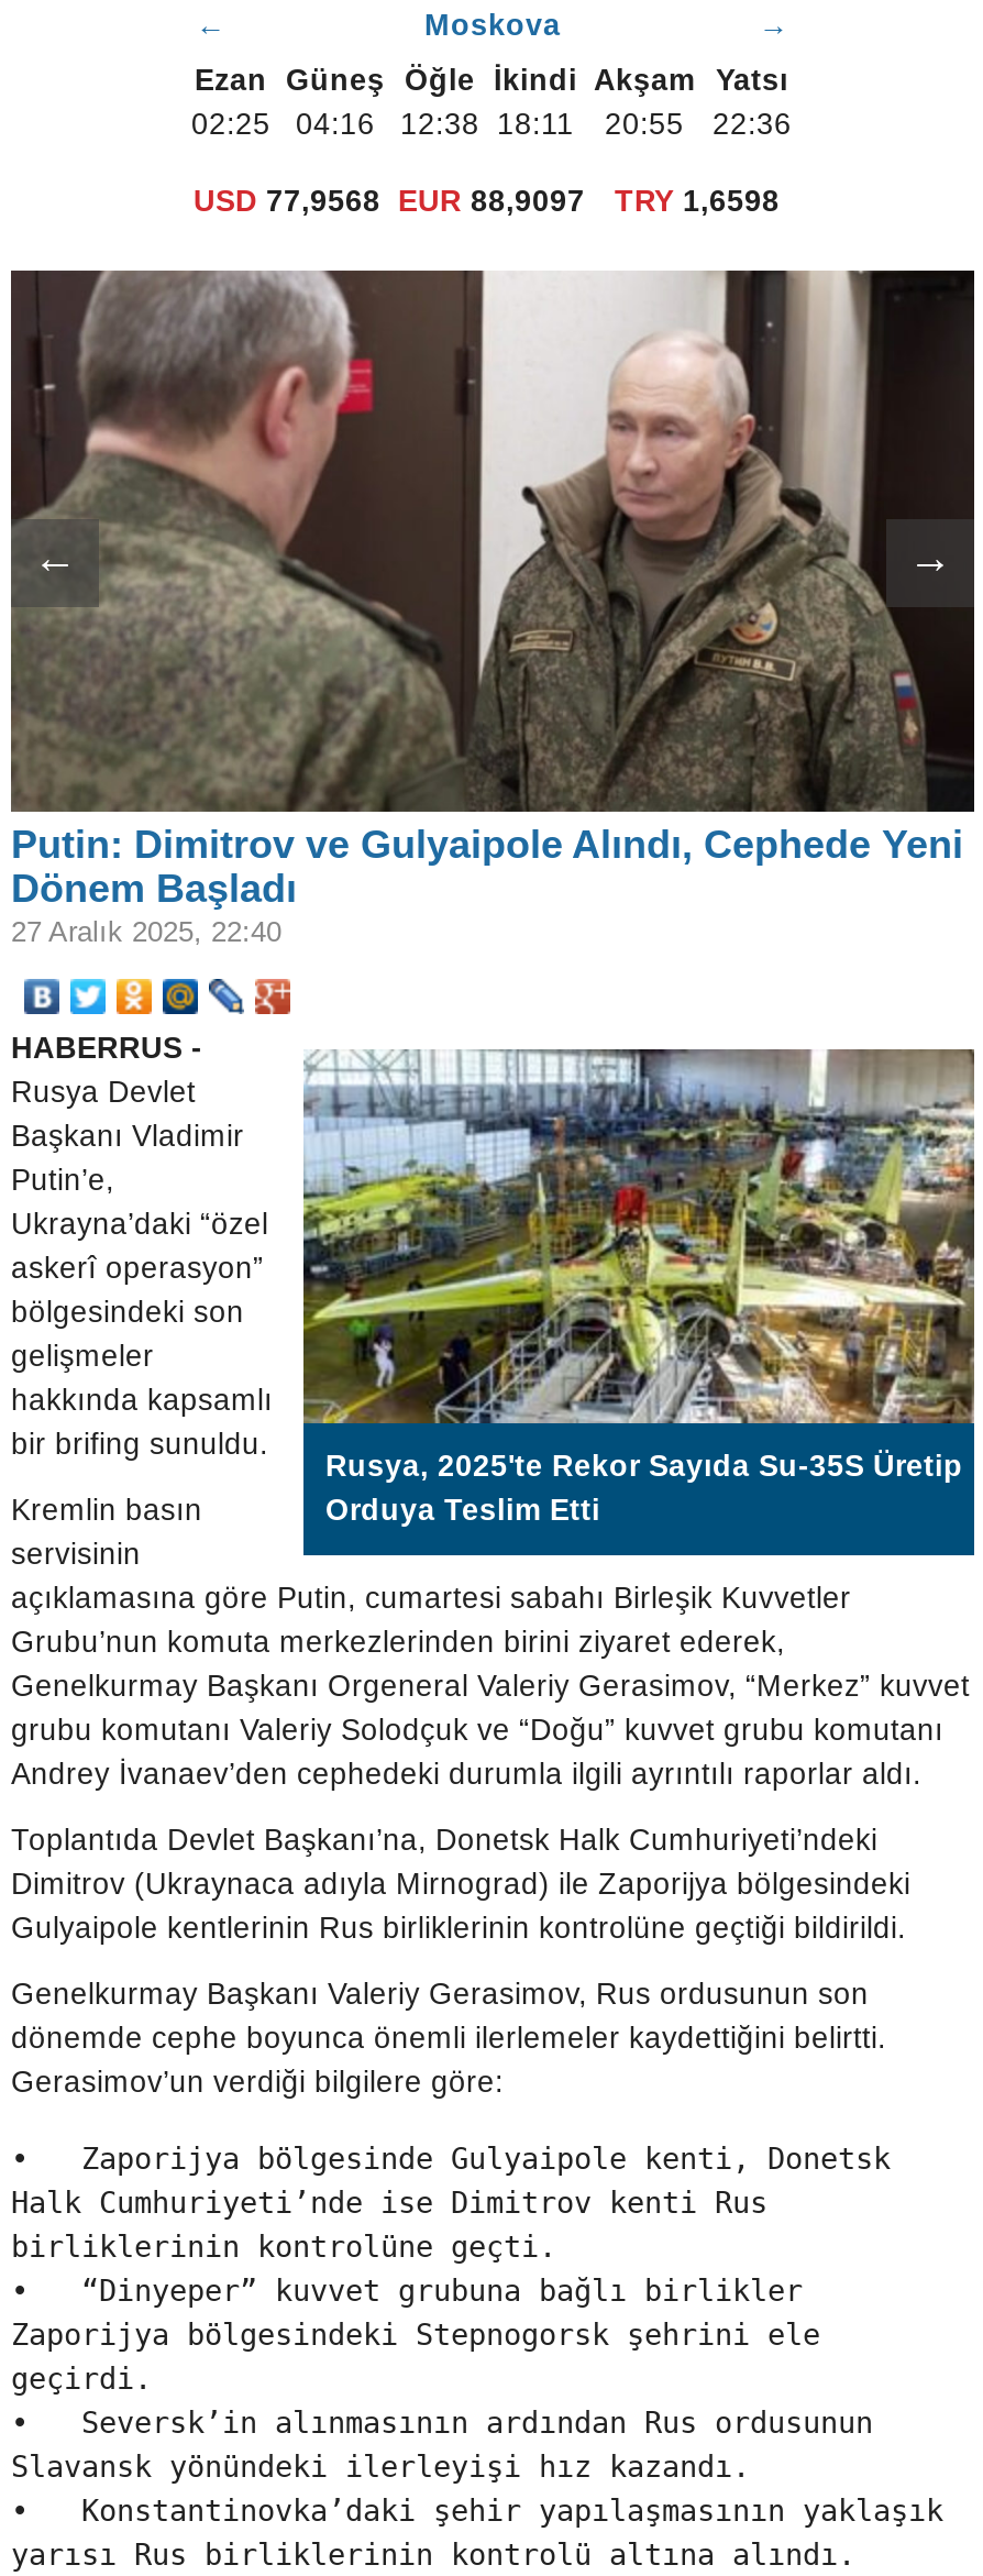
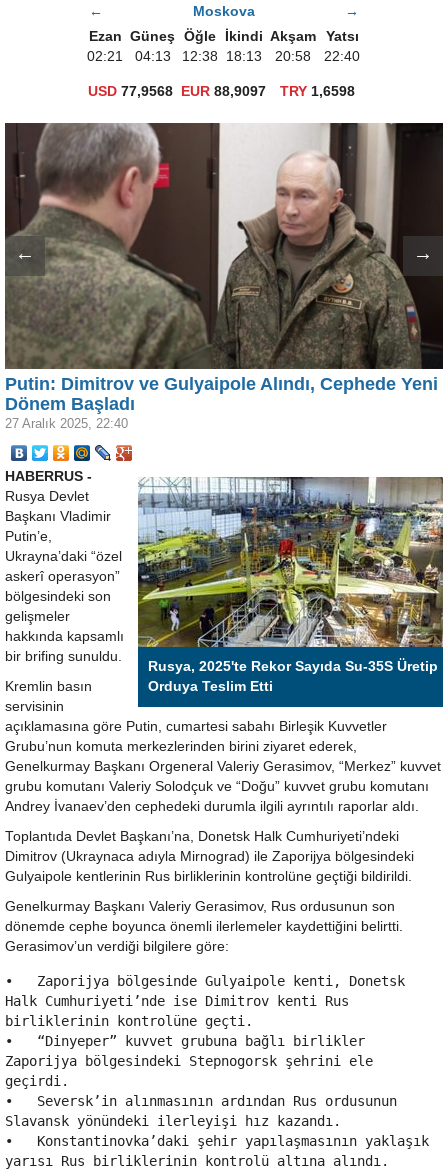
- 02:25
+ 02:21

- 04:16
+ 04:13

- 12:38 18:11
+ 12:38 18:13

- 20:55
+ 20:58

- 22:36
+ 22:40
